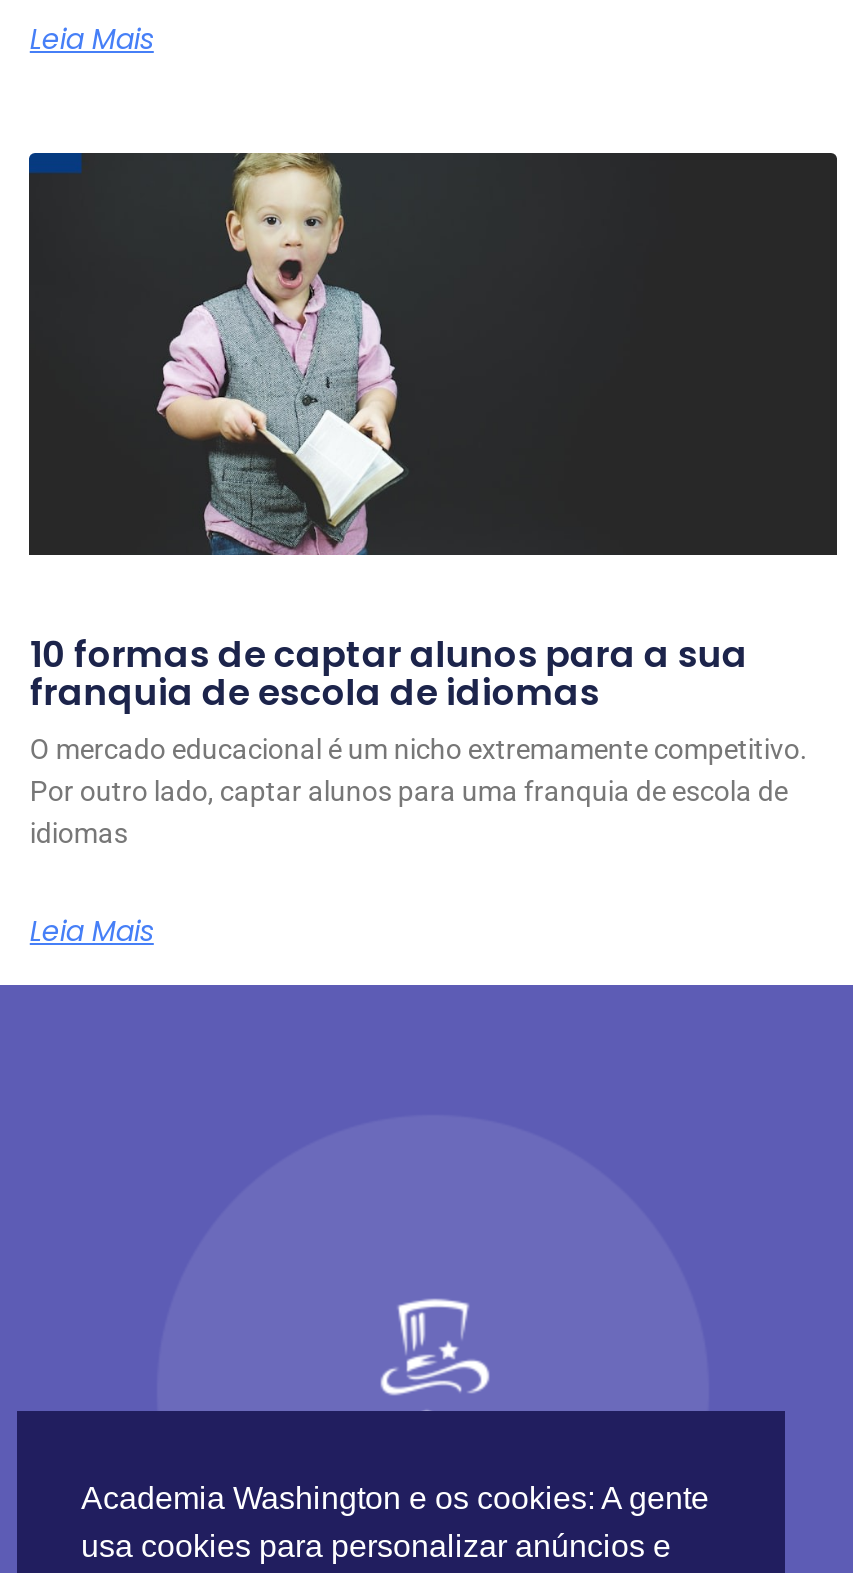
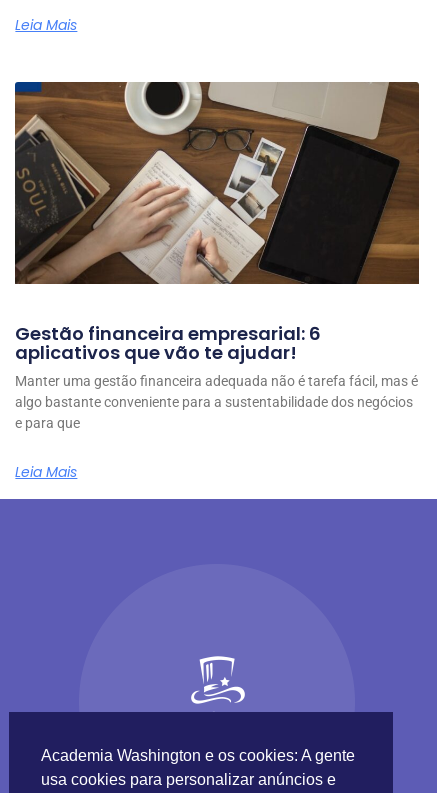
- [image]
- 10 formas de captar alunos para a sua
- franquia de escola de idiomas
- O mercado educacional é um nicho extremamente competitivo.
- Por outro lado, captar alunos para uma franquia de escola de
- idiomas
+ [image]
+ Gestão financeira empresarial: 6
+ aplicativos que vão te ajudar!
+ Manter uma gestão financeira adequada não é tarefa fácil, mas é
+ algo bastante conveniente para a sustentabilidade dos negócios
+ e para que
